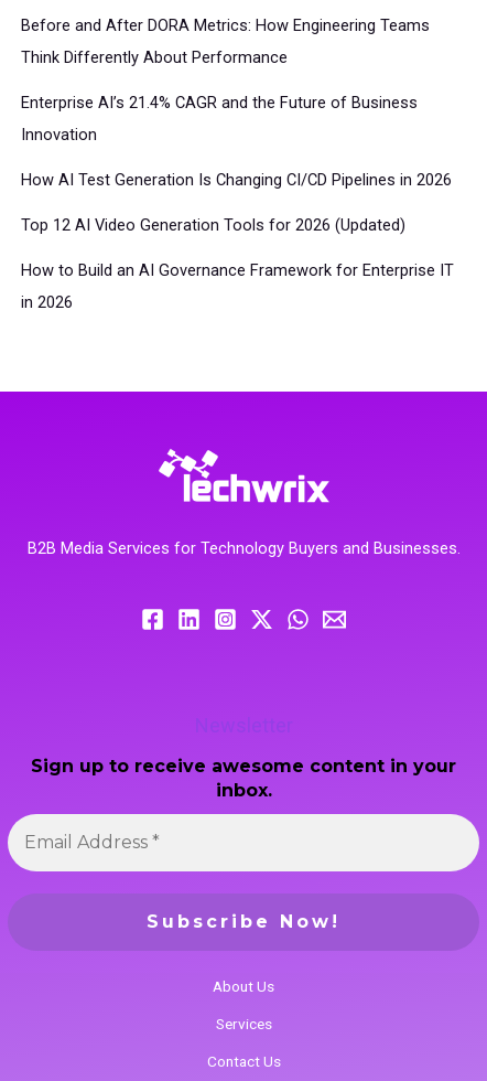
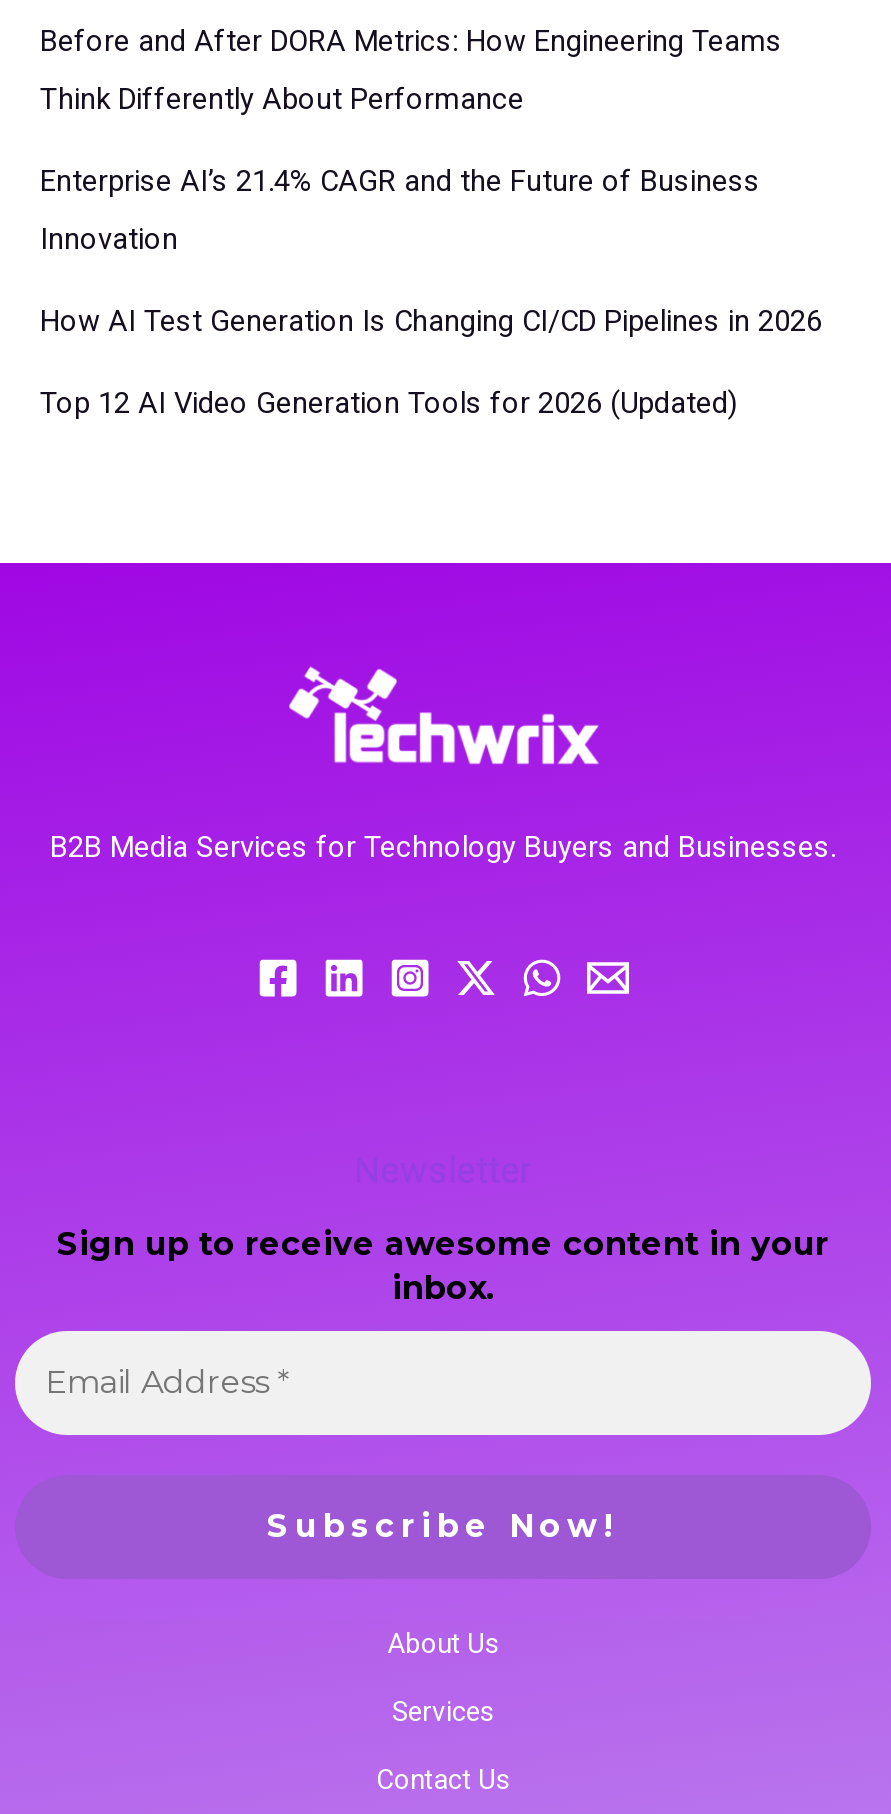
- How to Build an AI Governance Framework for Enterprise IT
- in 2026
